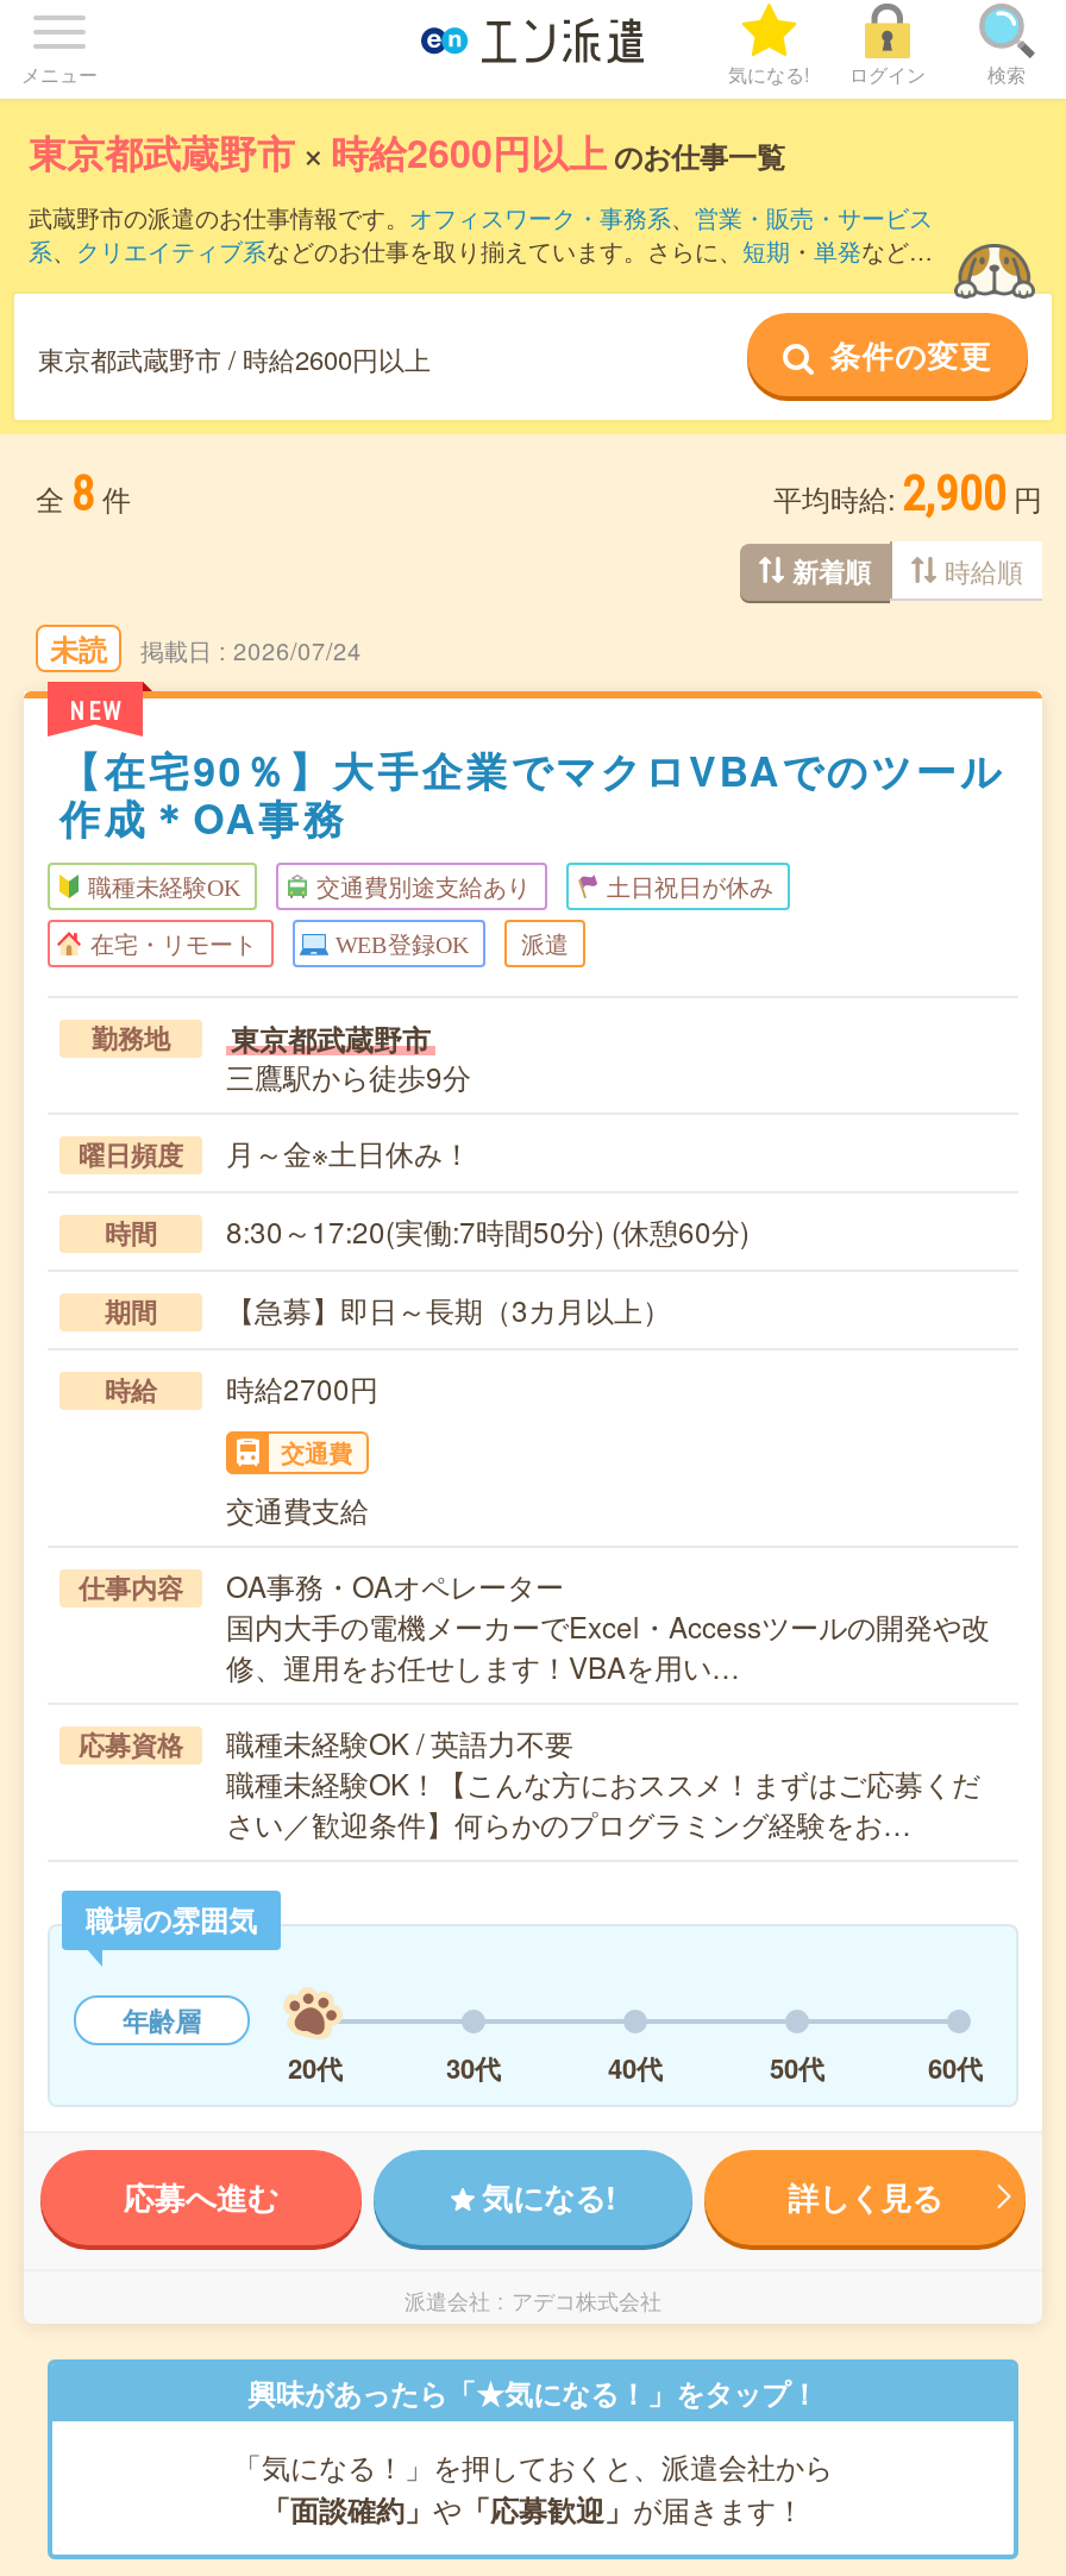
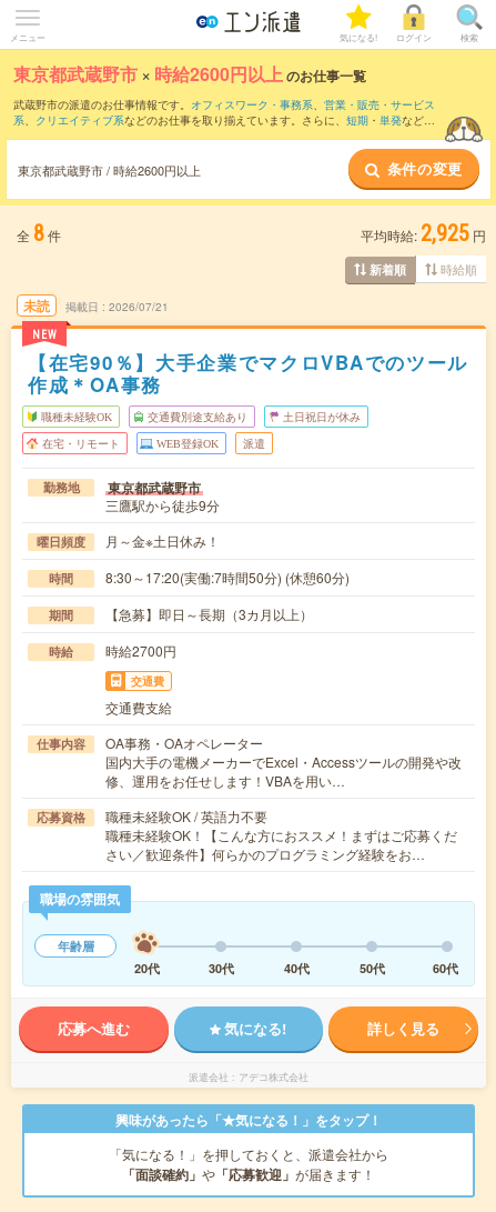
- 平均時給: 2,900 円
+ 平均時給: 2,925 円

- 2026/07/24
+ 2026/07/21
